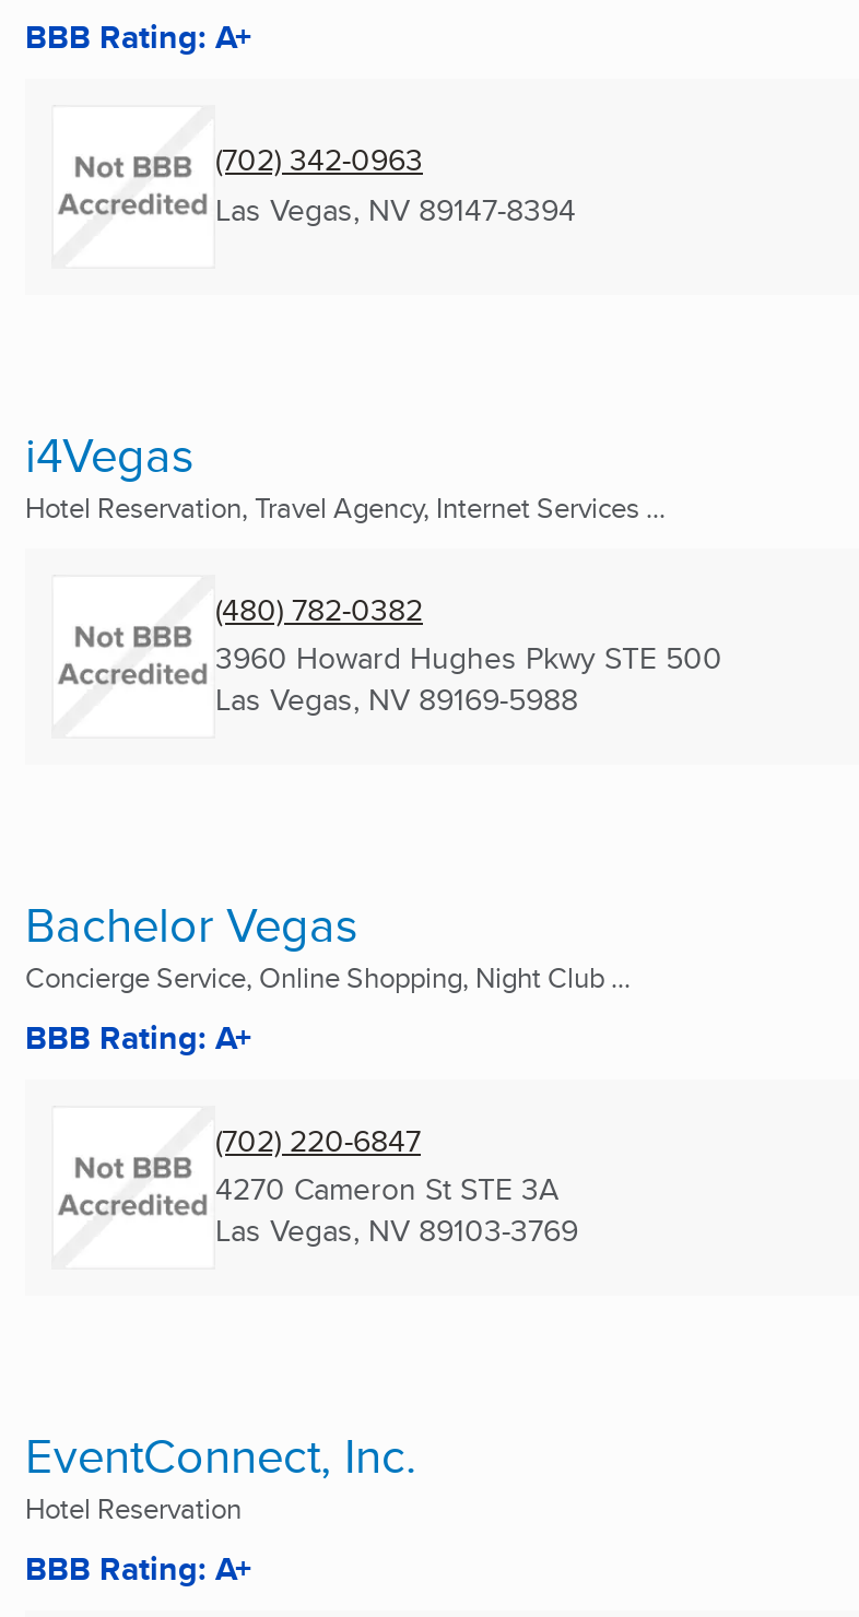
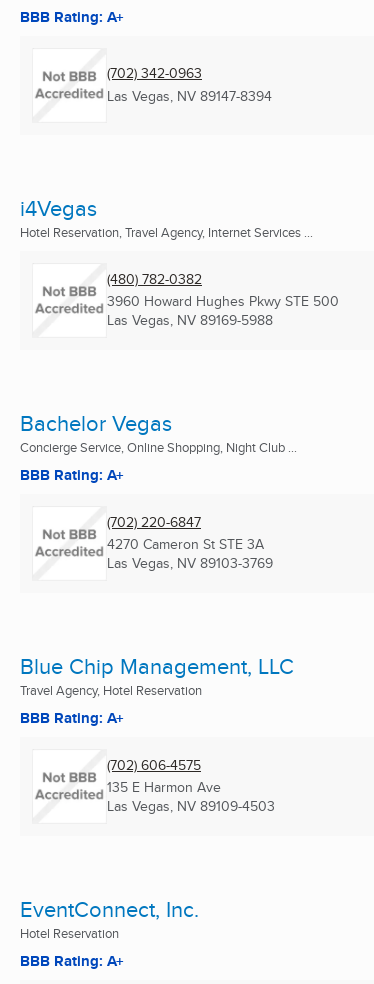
+ Blue Chip Management, LLC
+ Travel Agency, Hotel Reservation
+ BBB Rating: A+
+ (702) 606-4575
+ 135 E Harmon Ave
+ Las Vegas, NV 89109-4503
